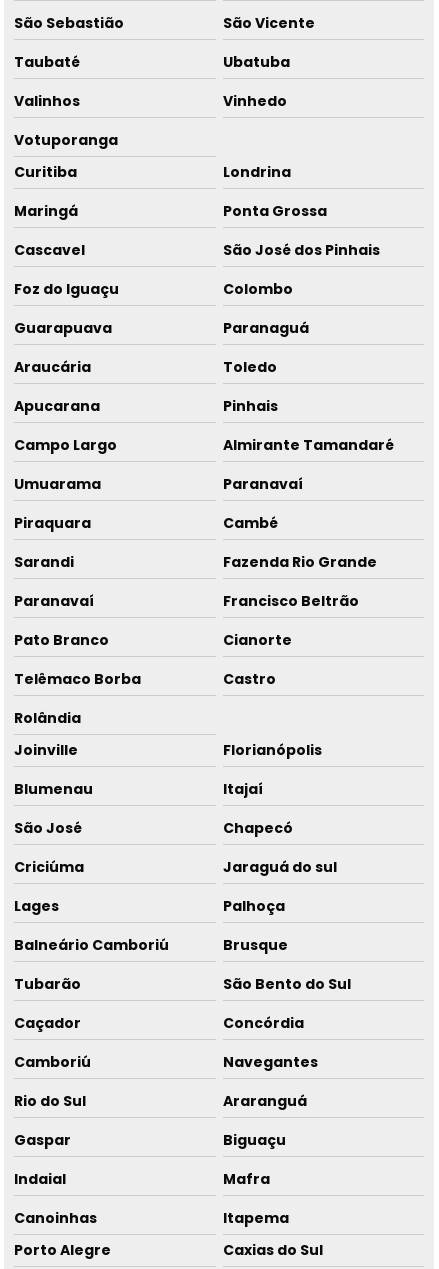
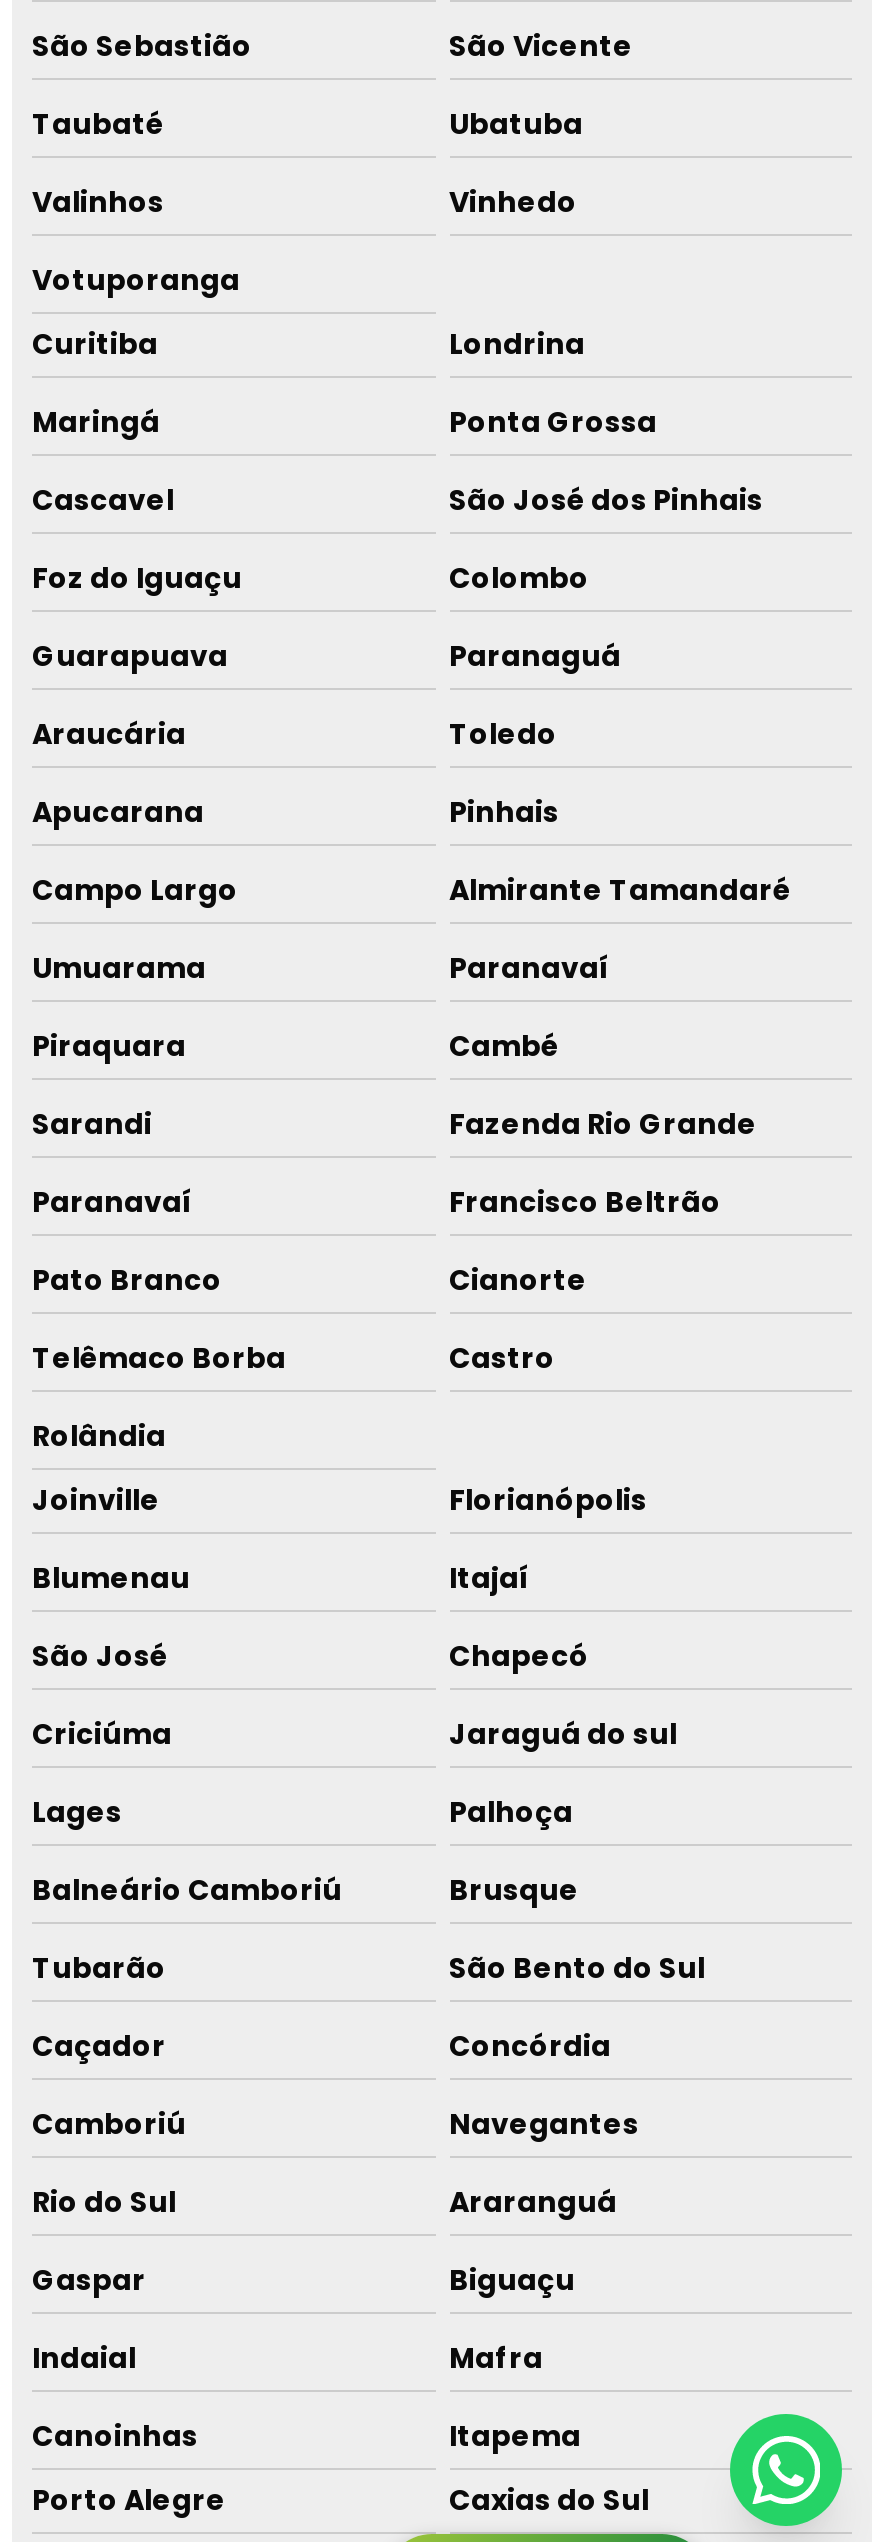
+ [image]
